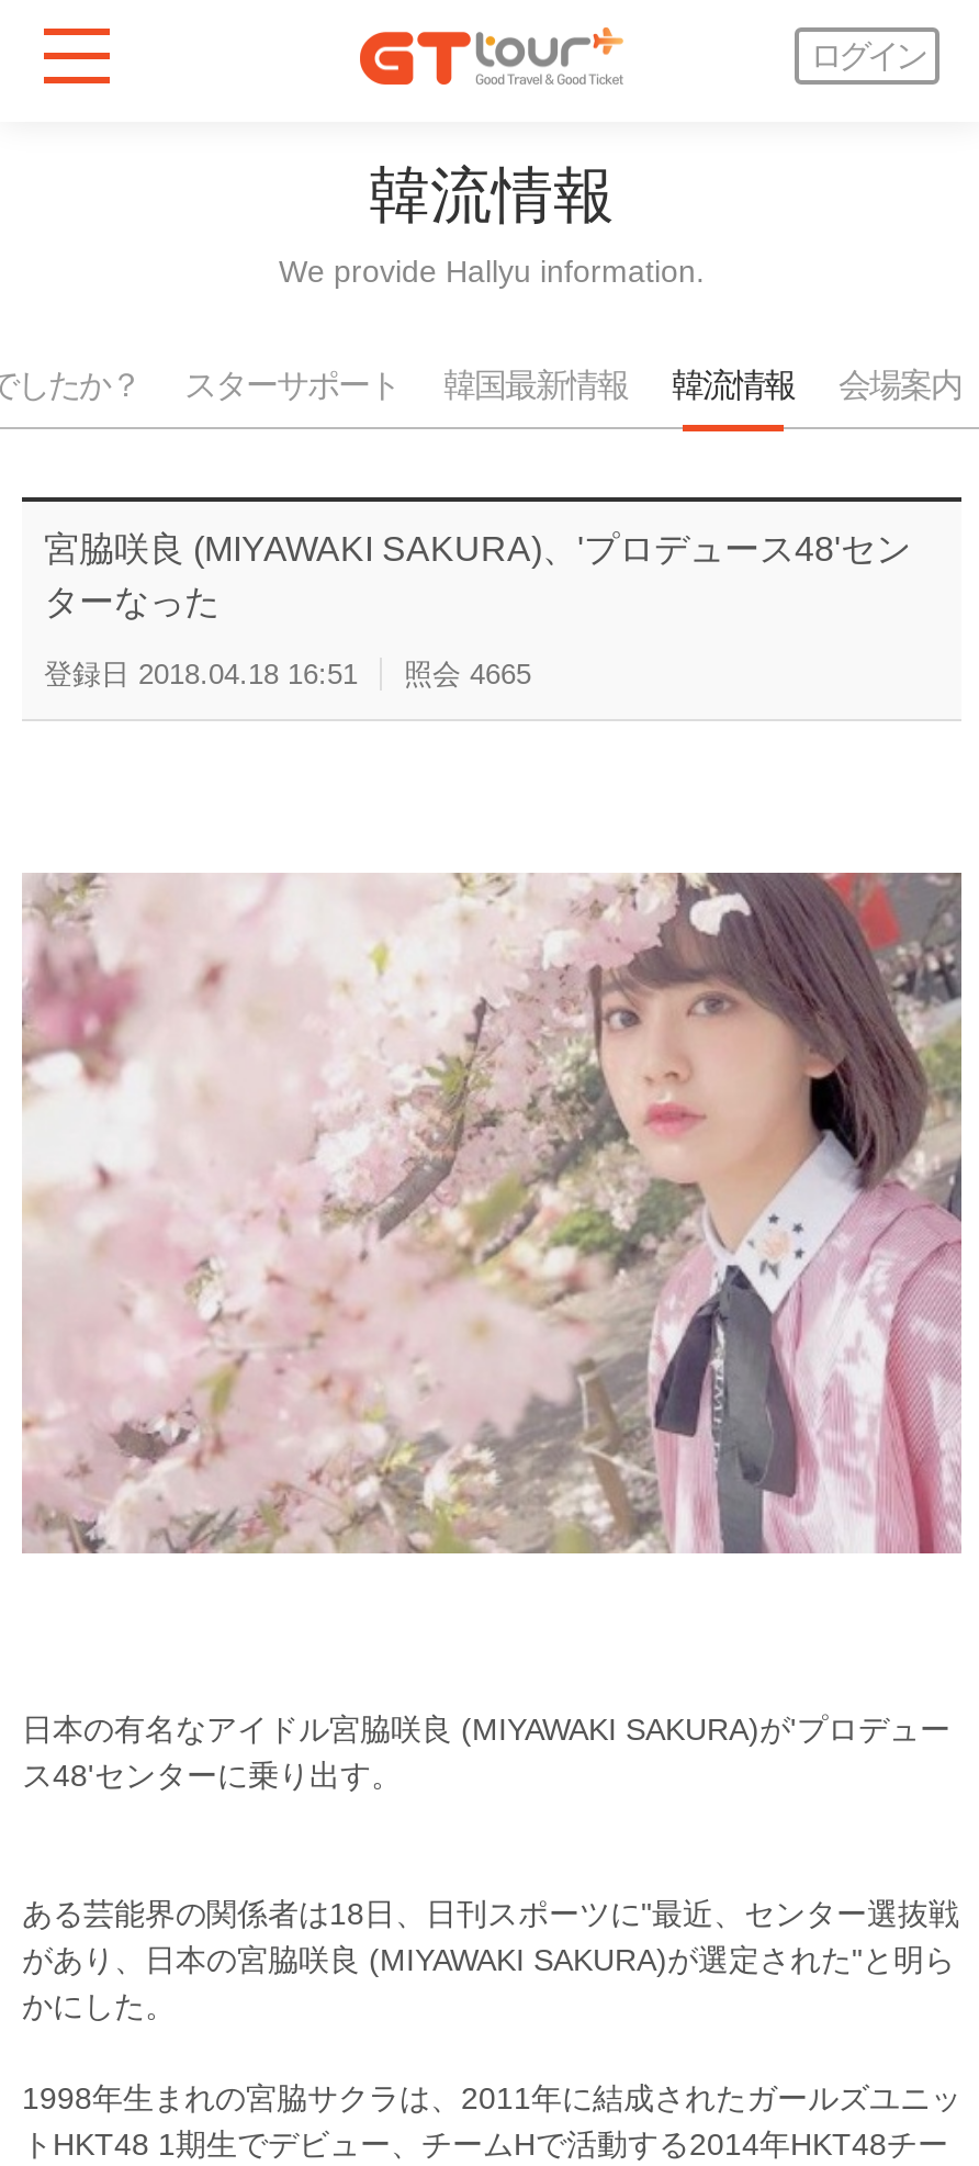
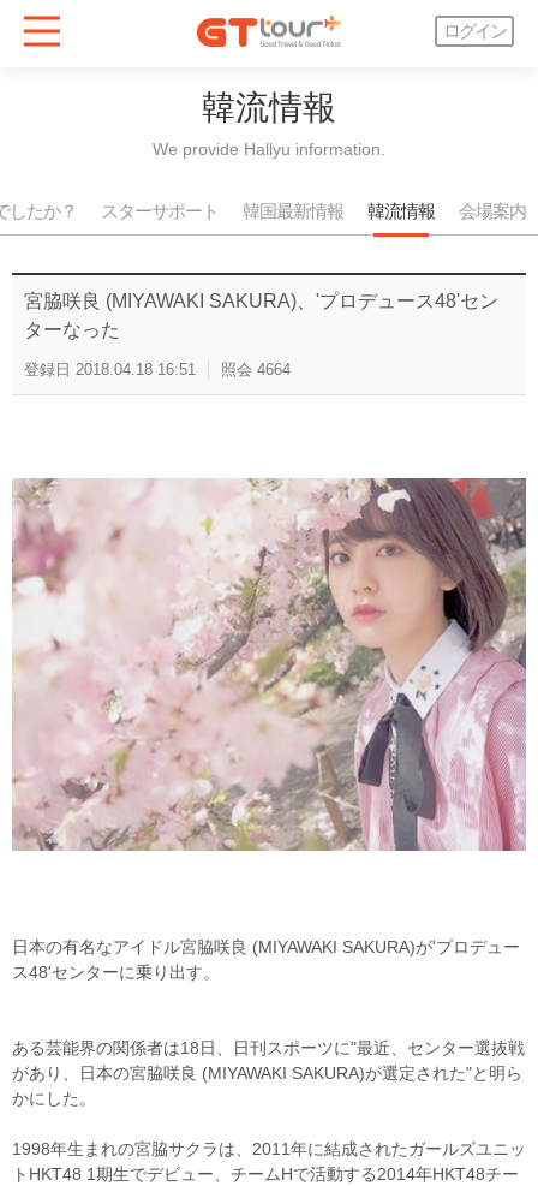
- 登録日2018.04.18 16:51 照会4665
+ 登録日2018.04.18 16:51 照会4664
